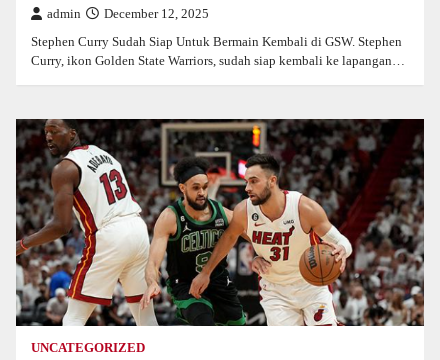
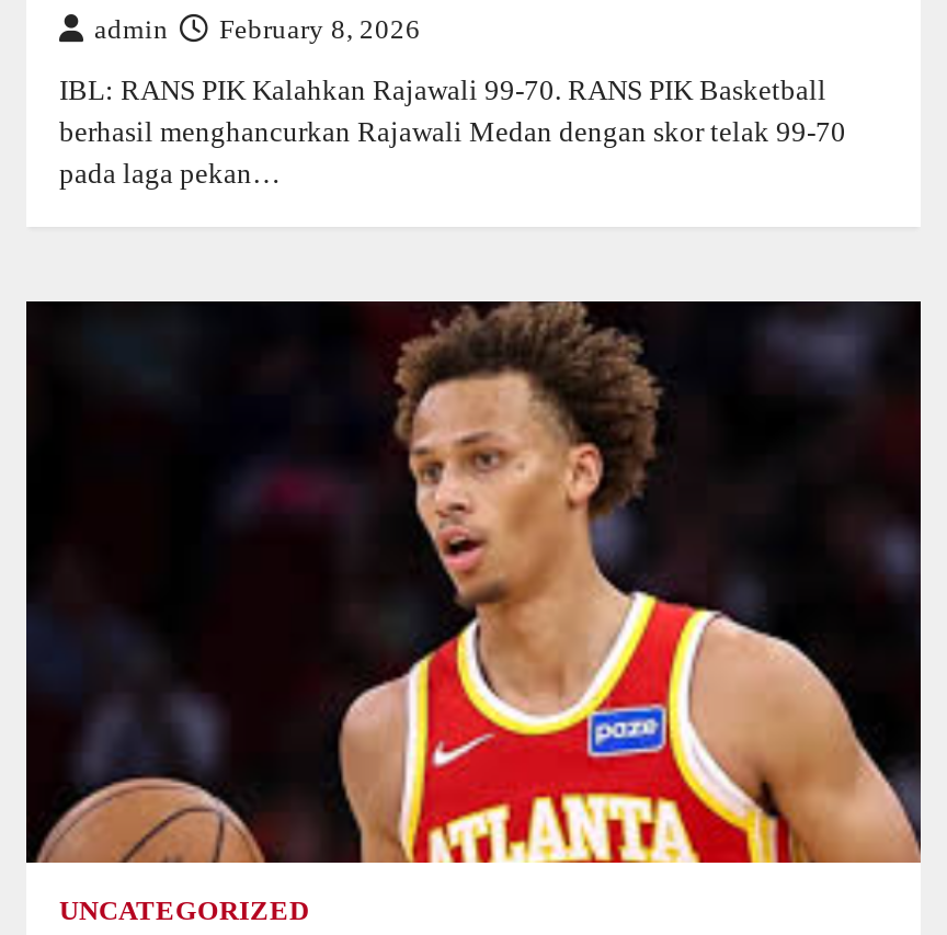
- admin December 12, 2025
+ admin February 8, 2026

- Stephen Curry Sudah Siap Untuk Bermain Kembali di GSW. Stephen
- Curry, ikon Golden State Warriors, sudah siap kembali ke lapangan…
+ IBL: RANS PIK Kalahkan Rajawali 99-70. RANS PIK Basketball
+ berhasil menghancurkan Rajawali Medan dengan skor telak 99-70
+ pada laga pekan…

- [image]
+ [image]
